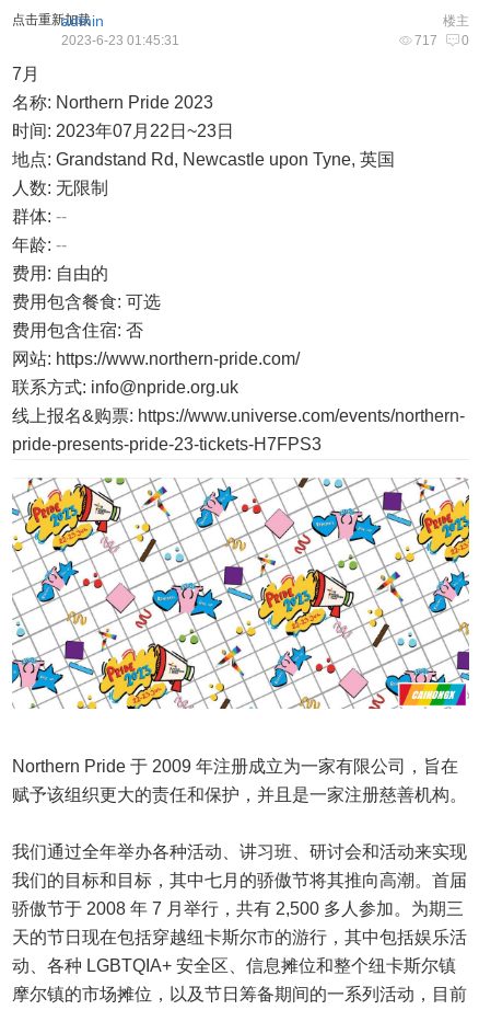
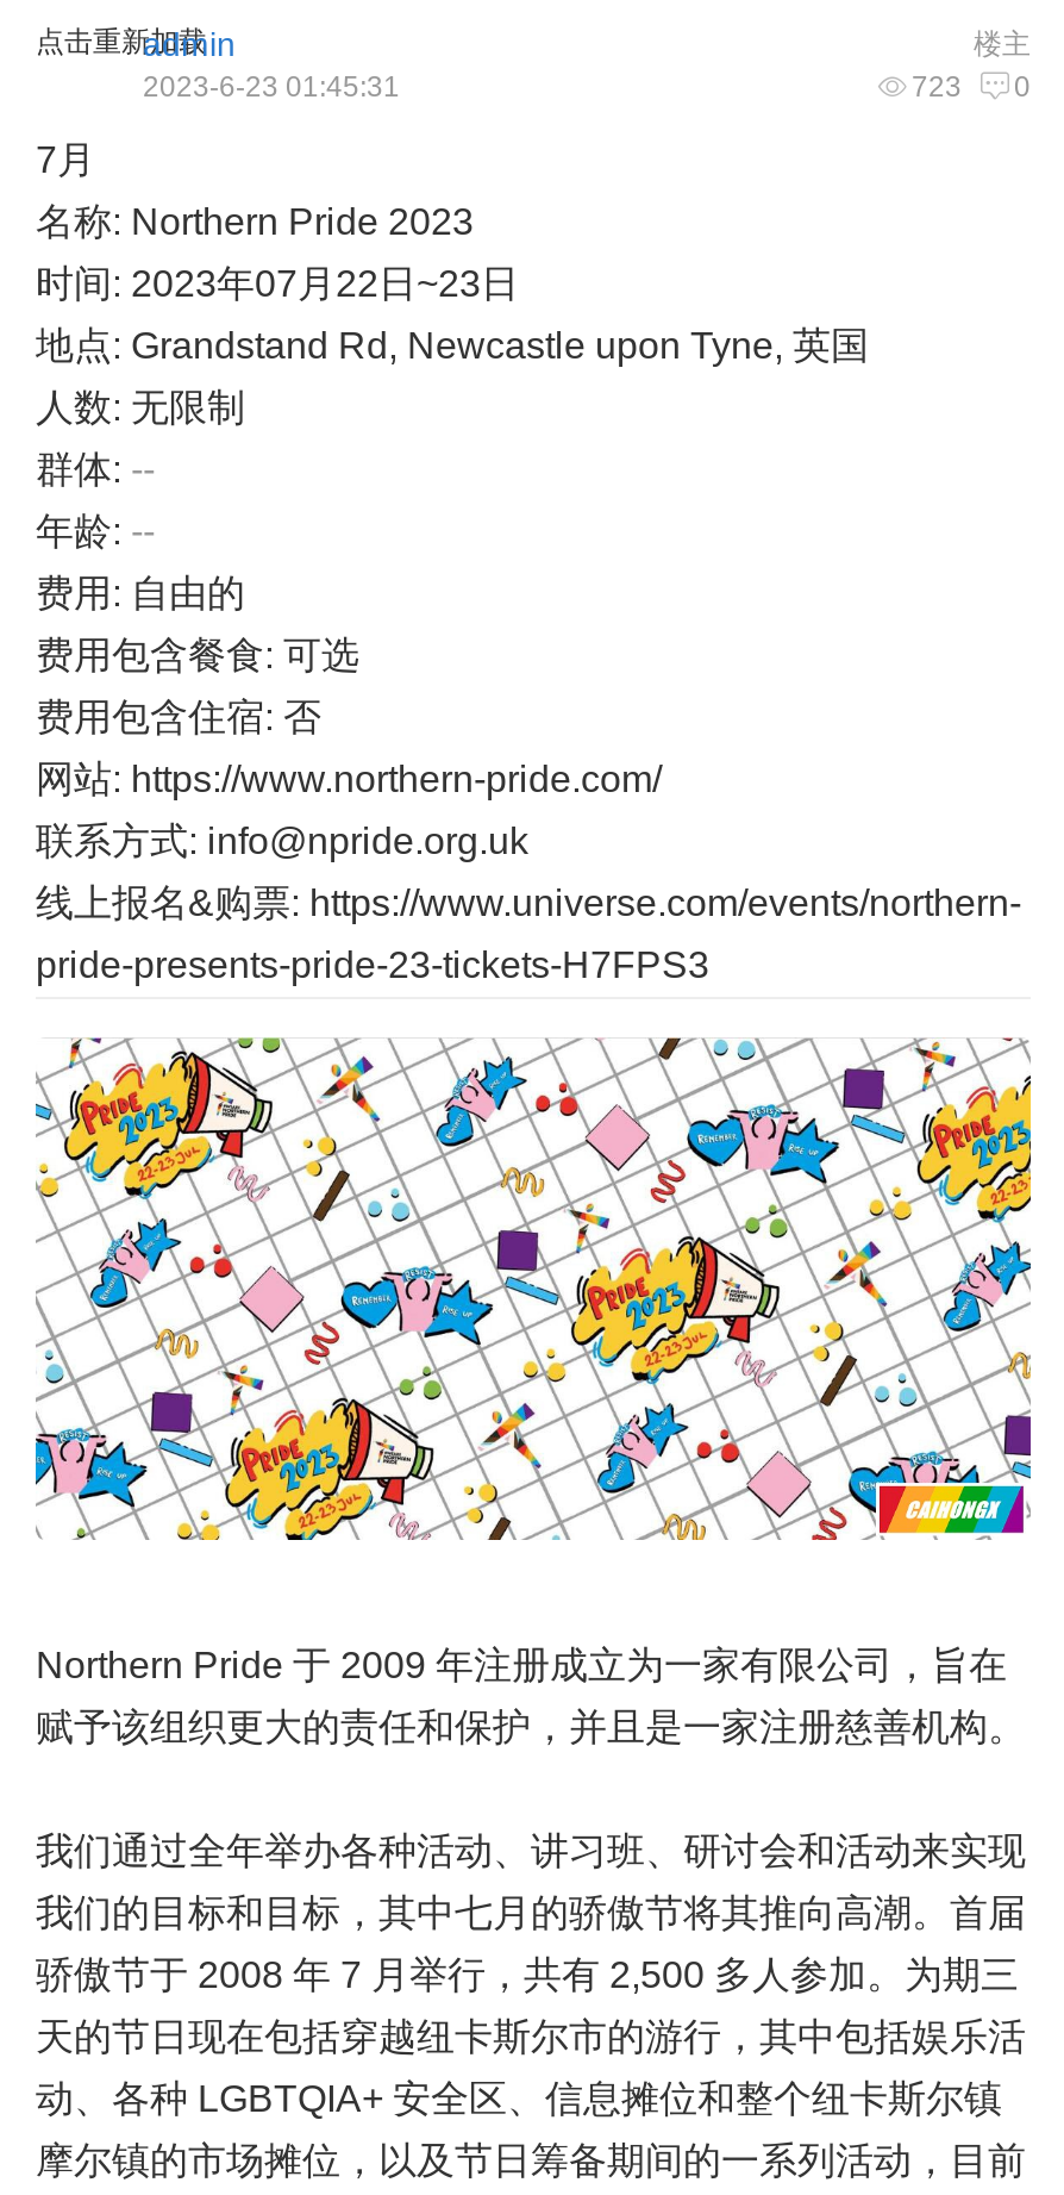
- 717 0
+ 723 0
